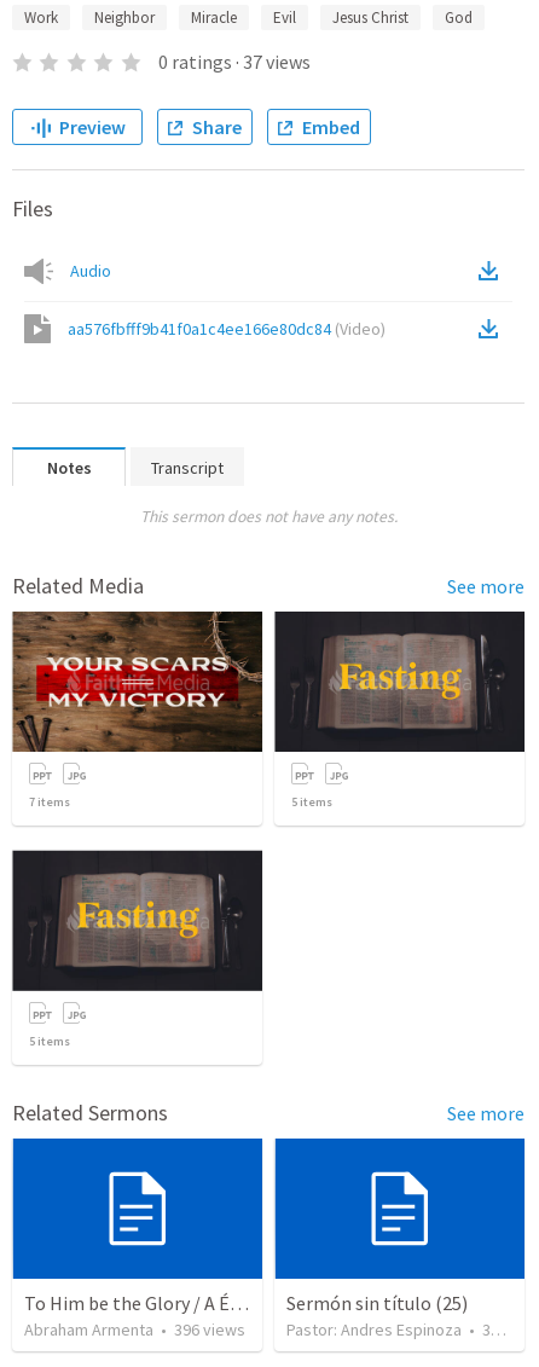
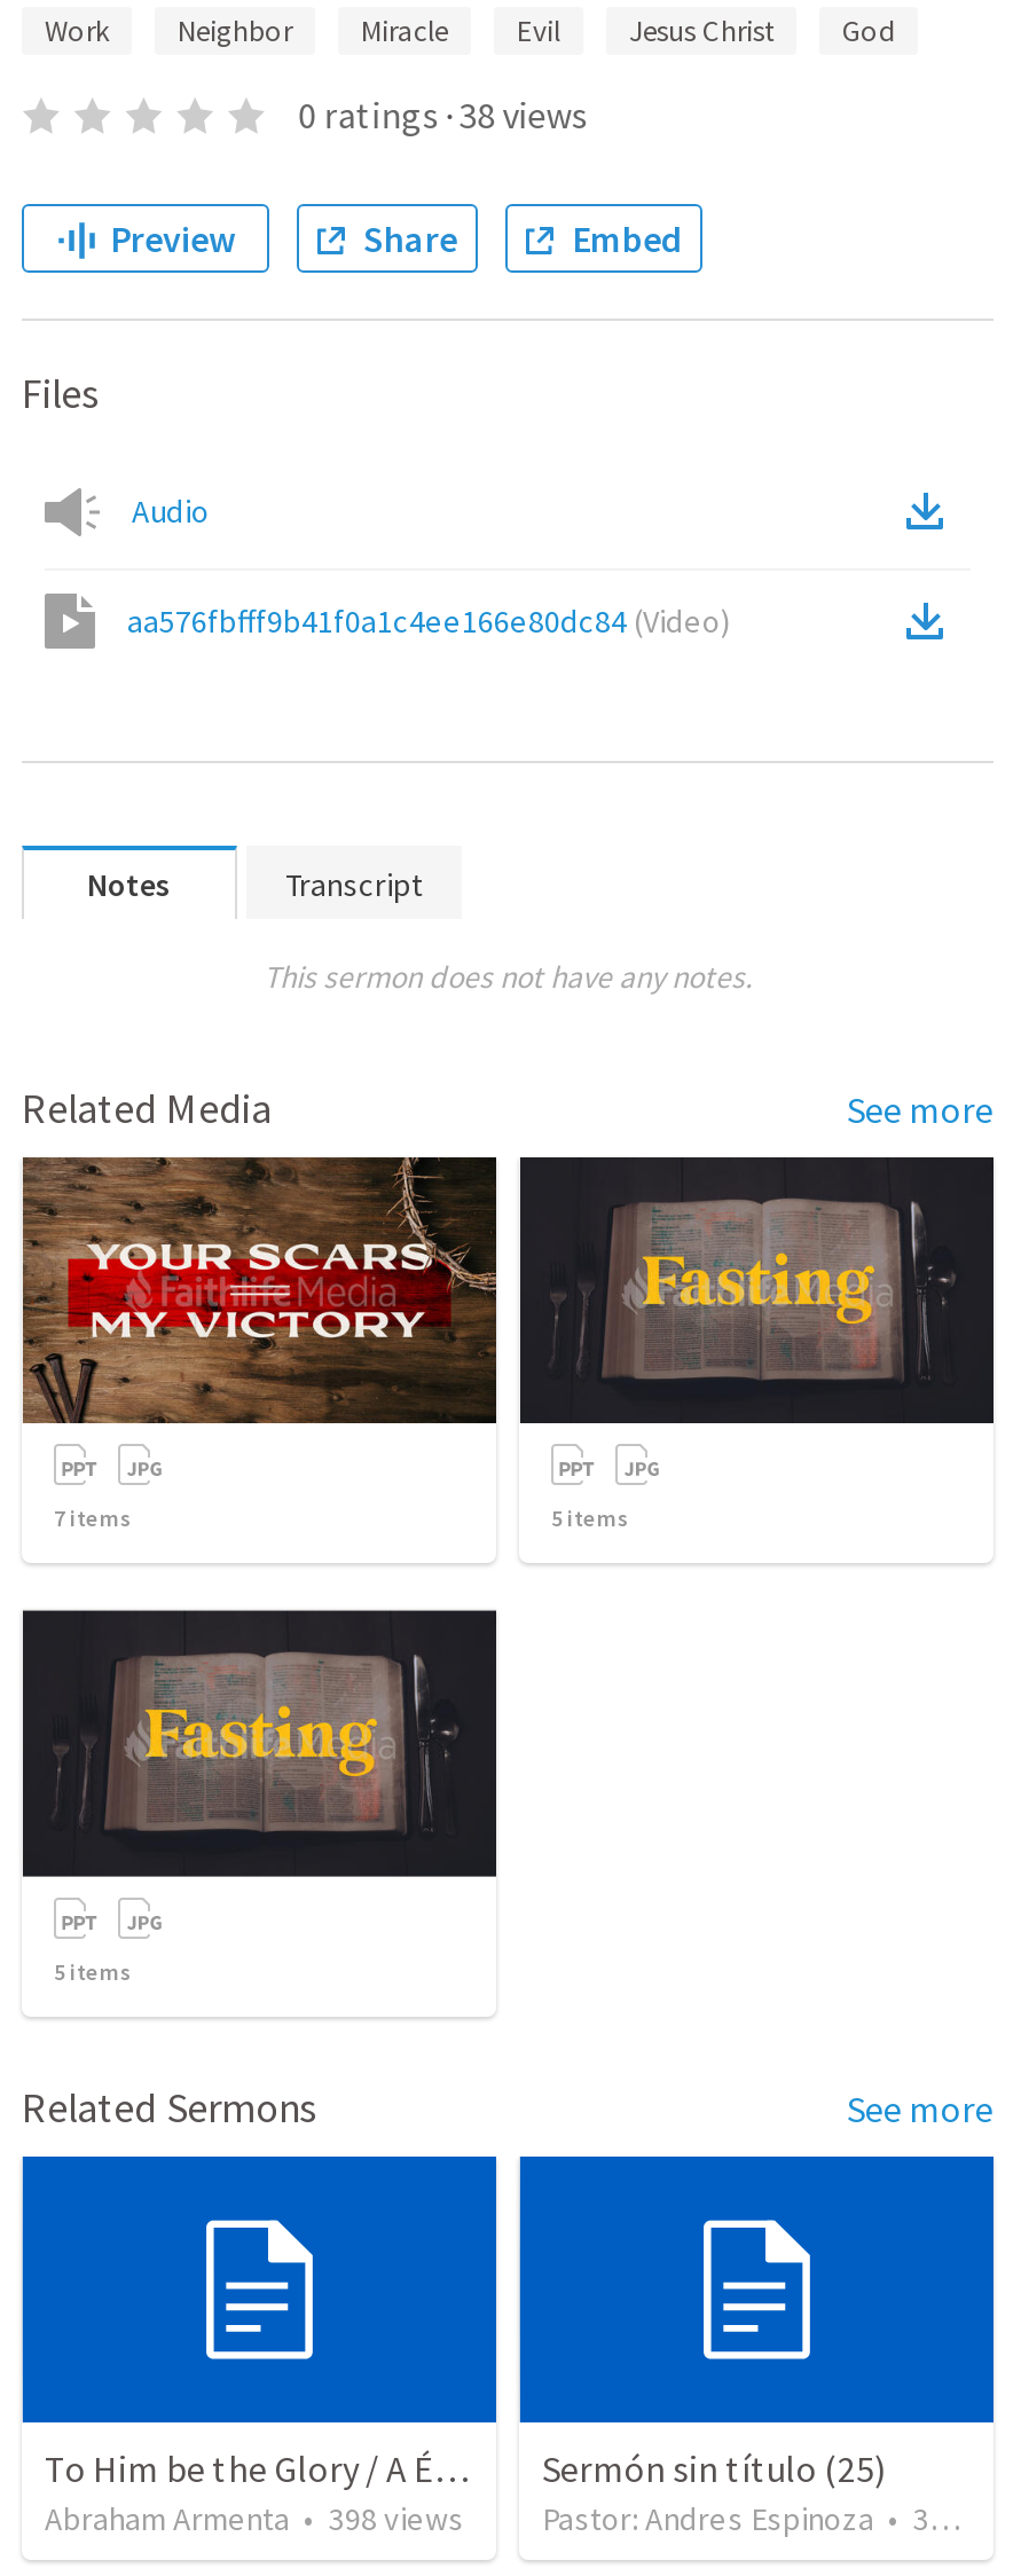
- 0 ratings · 37 views
+ 0 ratings · 38 views

- Abraham Armenta • 396 views
+ Abraham Armenta • 398 views
